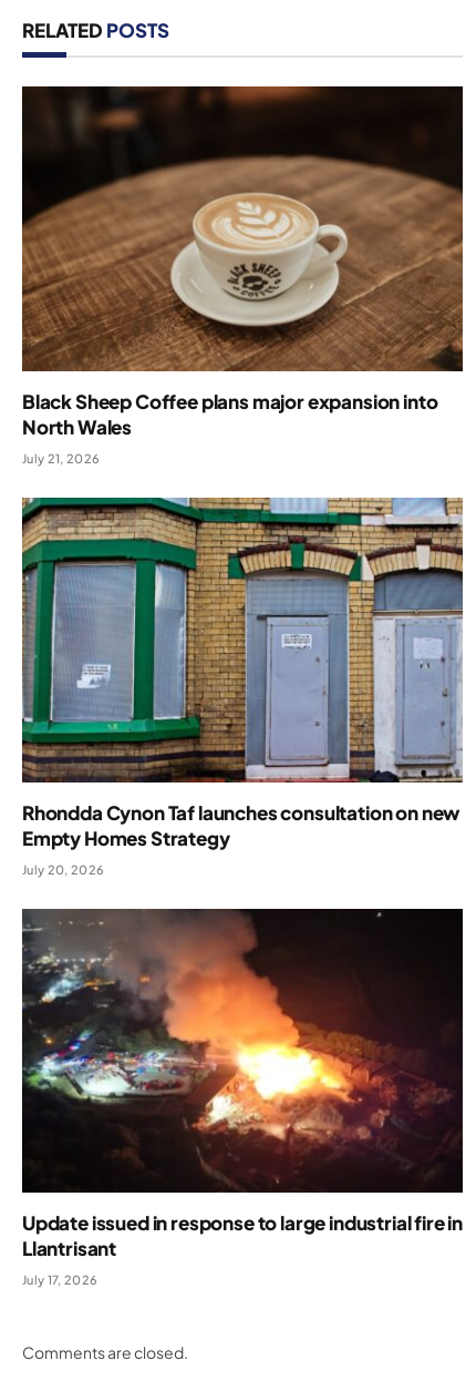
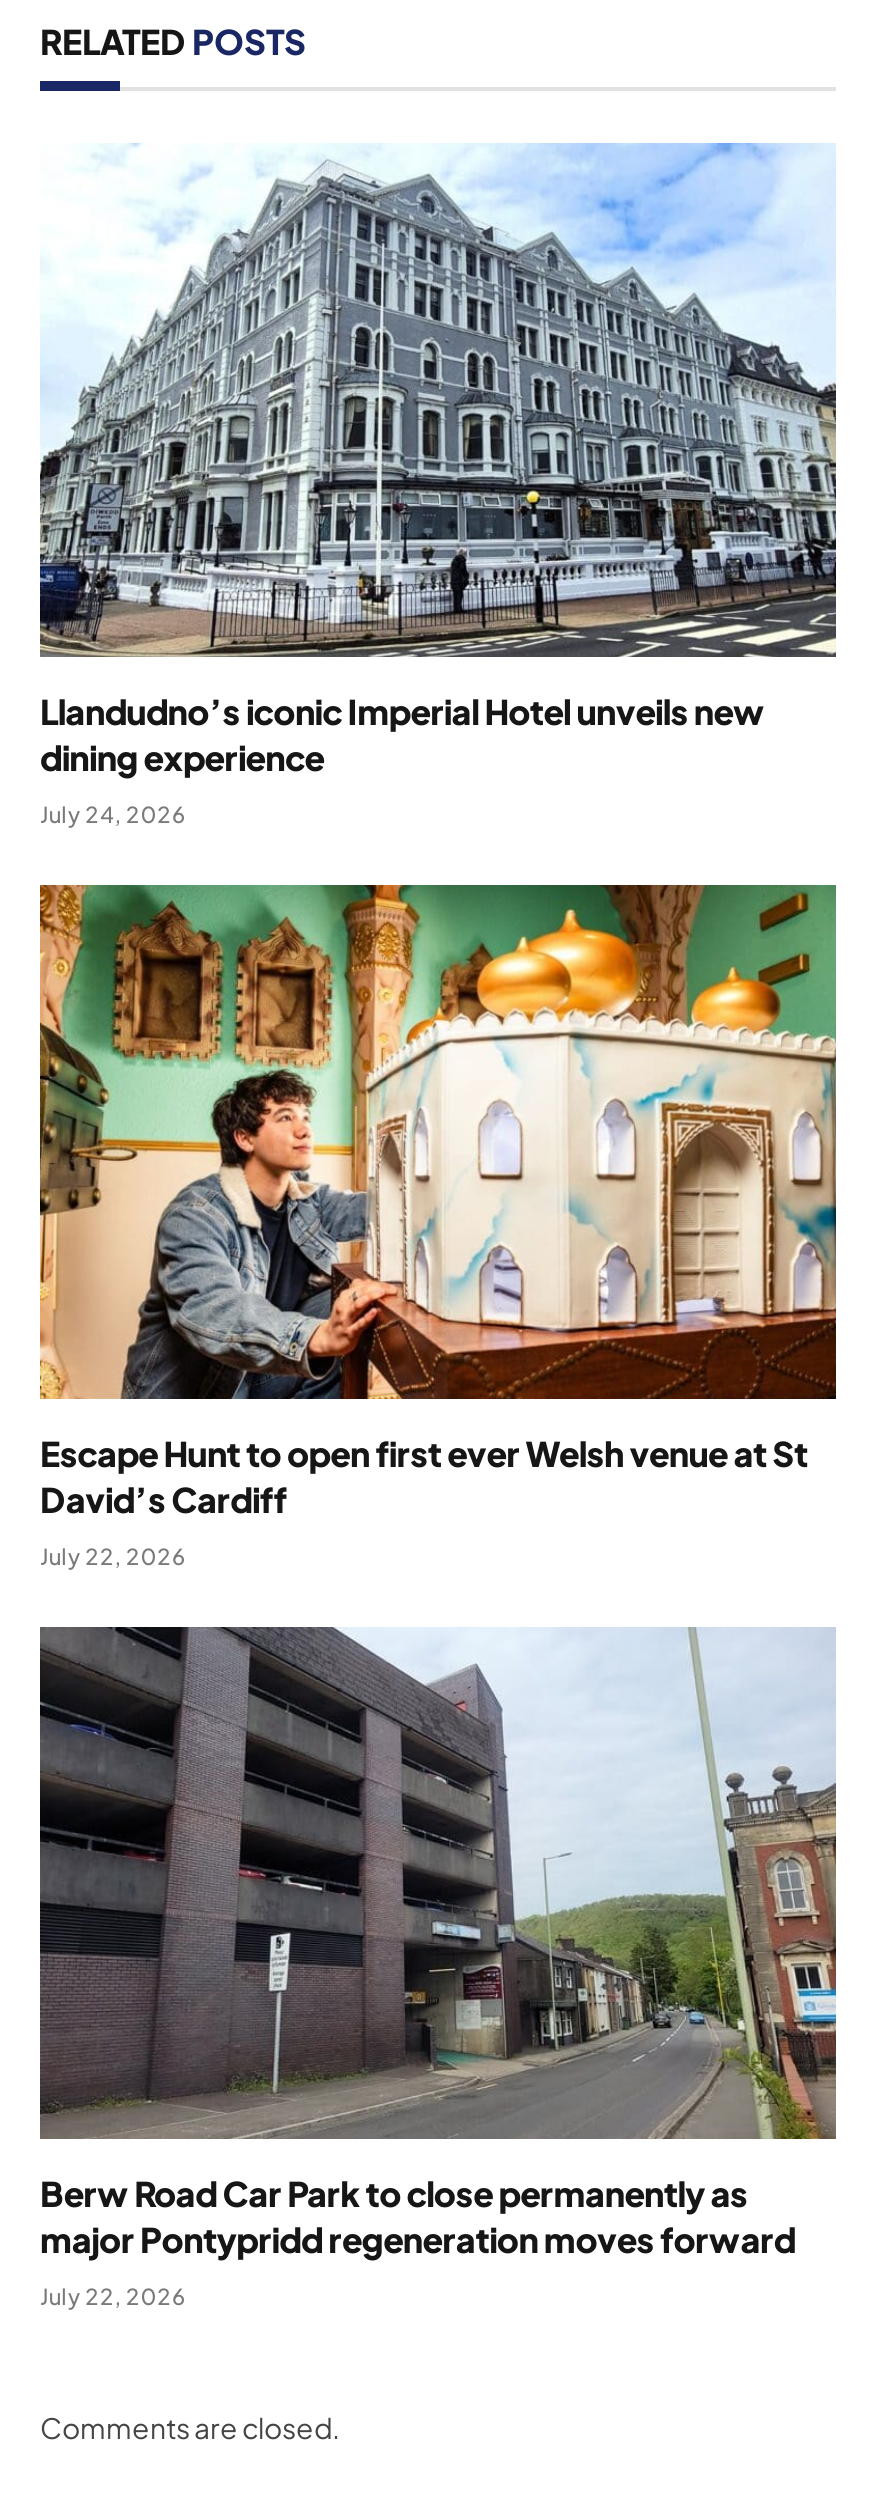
- [image]
- Black Sheep Coffee plans major expansion into
- North Wales
+ [image]
+ Llandudno’s iconic Imperial Hotel unveils new
+ dining experience

- July 21, 2026
+ July 24, 2026

- [image]
- Rhondda Cynon Taf launches consultation on new
- Empty Homes Strategy
+ [image]
+ Escape Hunt to open first ever Welsh venue at St
+ David’s Cardiff

- July 20, 2026
+ July 22, 2026

- [image]
- Update issued in response to large industrial fire in
- Llantrisant
+ [image]
+ Berw Road Car Park to close permanently as
+ major Pontypridd regeneration moves forward

- July 17, 2026
+ July 22, 2026
